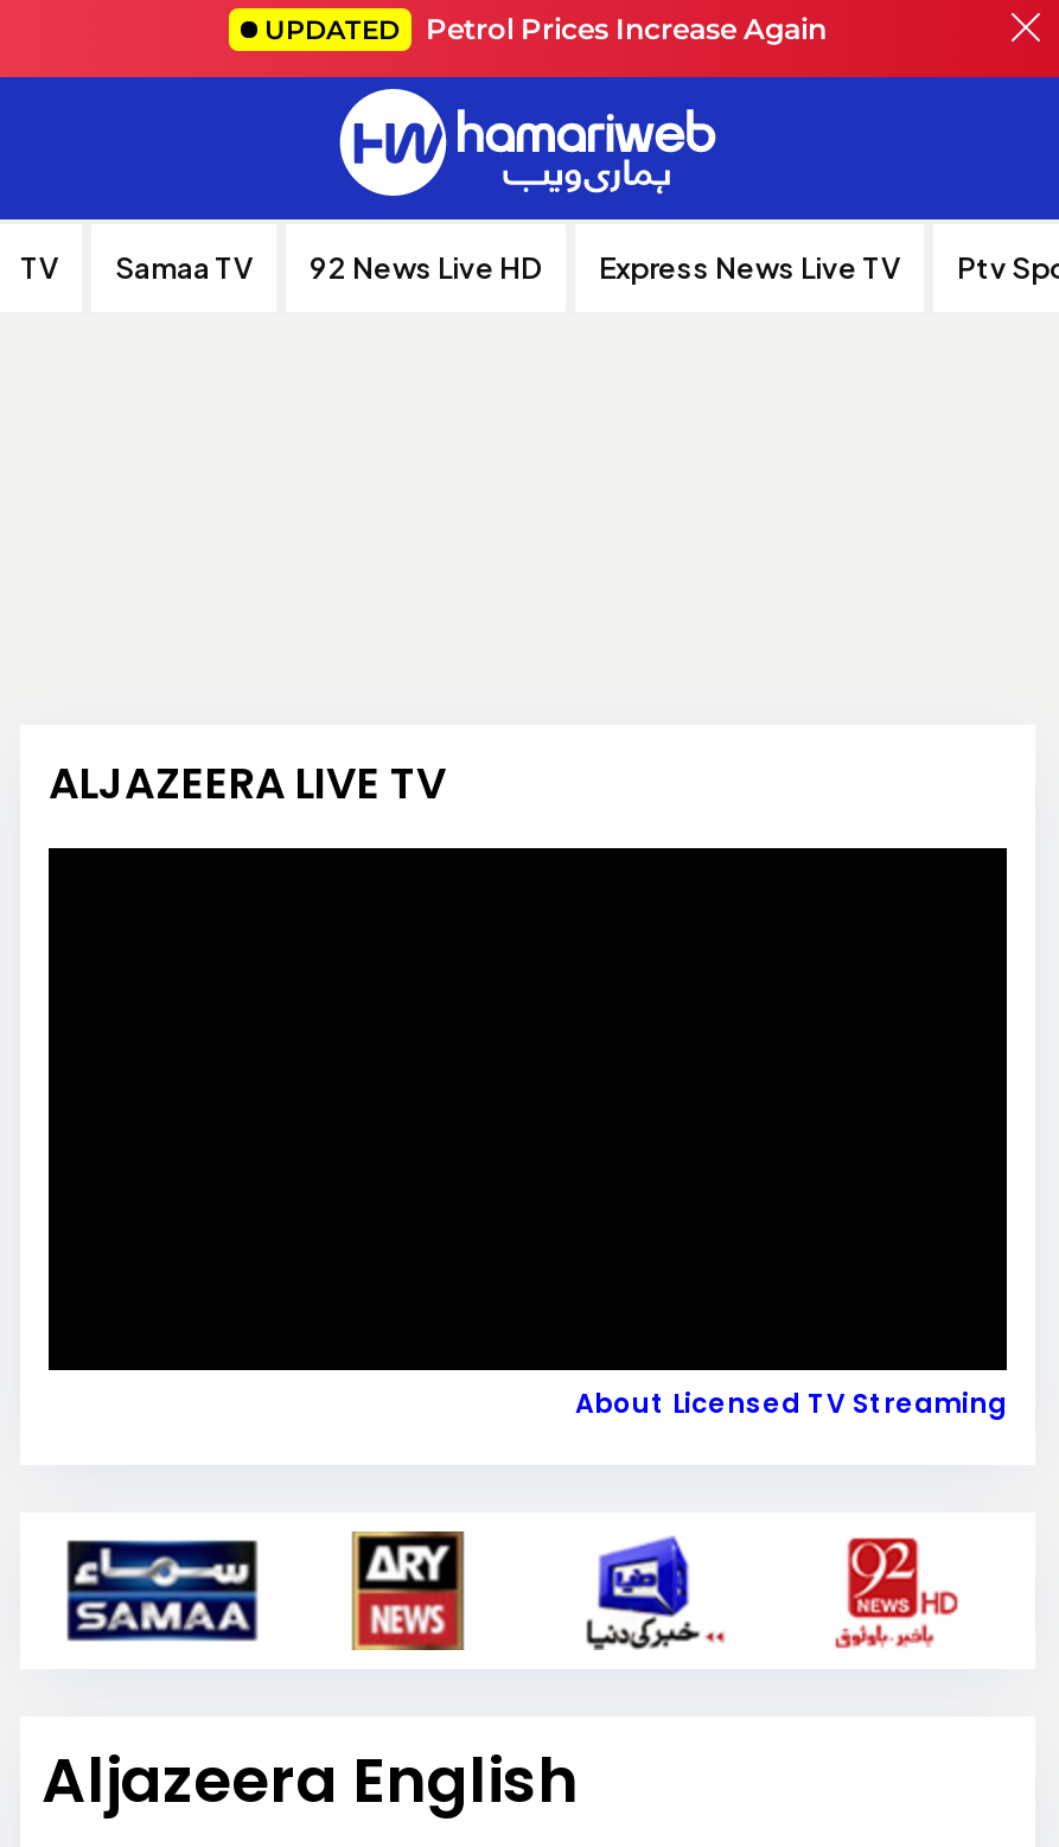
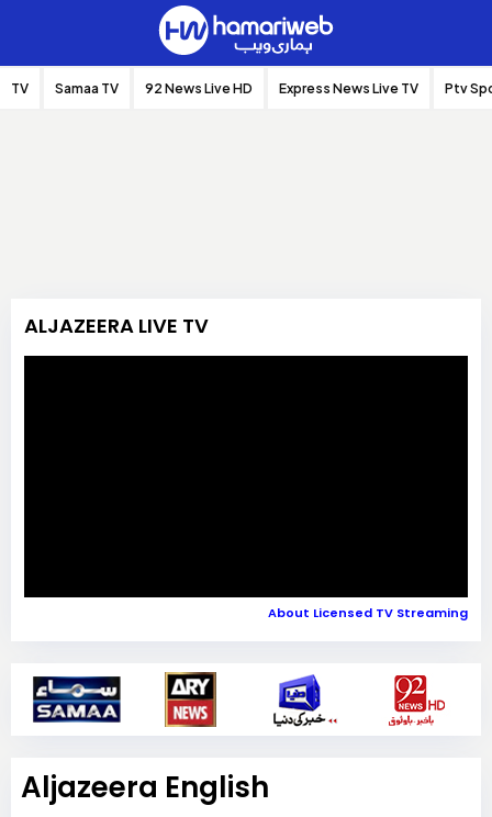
- UPDATED Petrol Prices Increase Again
